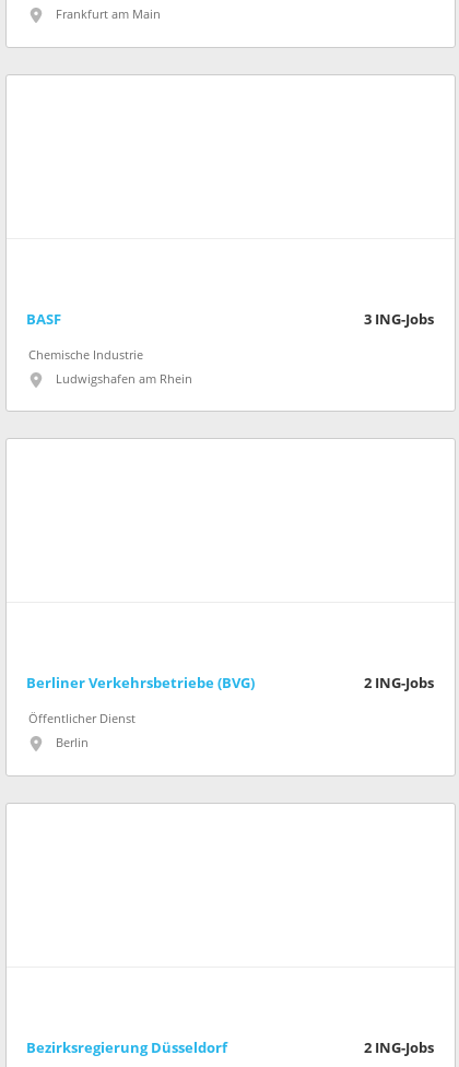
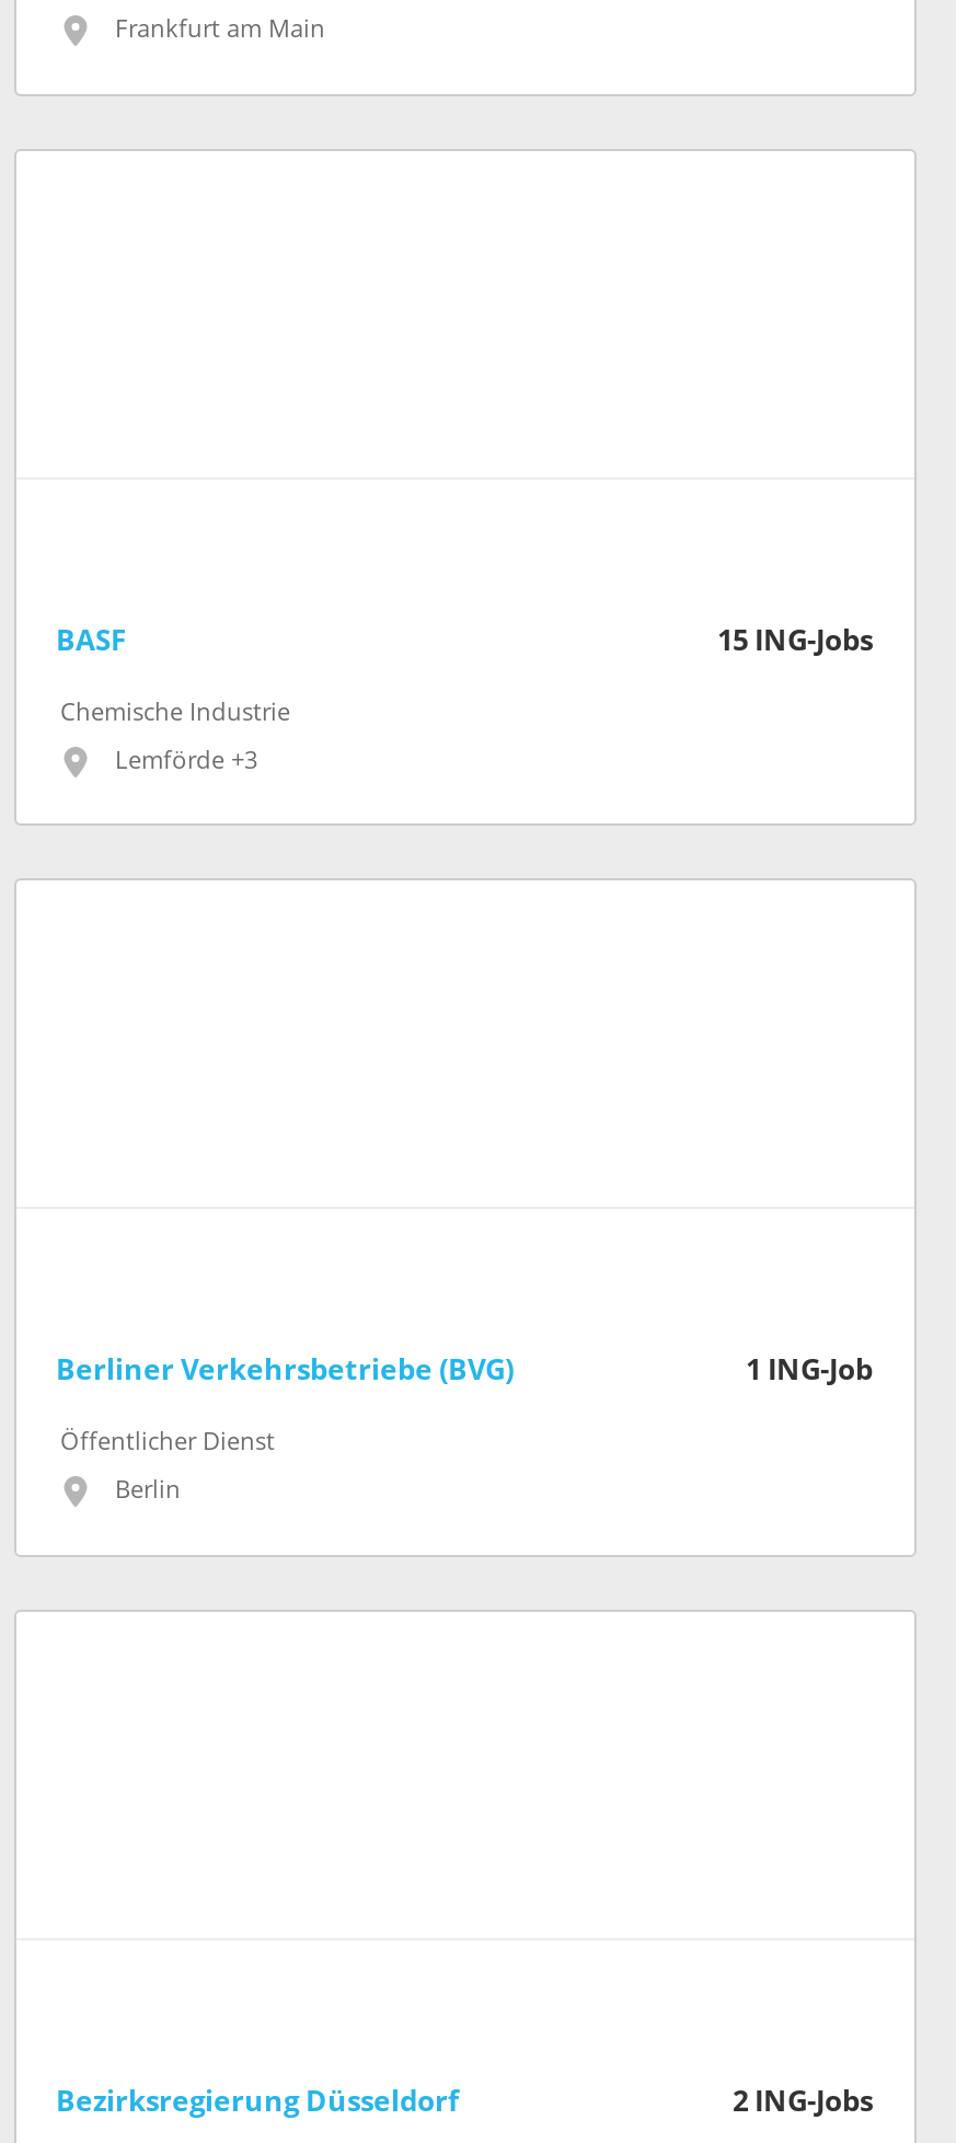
- 3 ING-Jobs
+ 15 ING-Jobs

- Ludwigshafen am Rhein
+ Lemförde +3

- 2 ING-Jobs
+ 1 ING-Job
